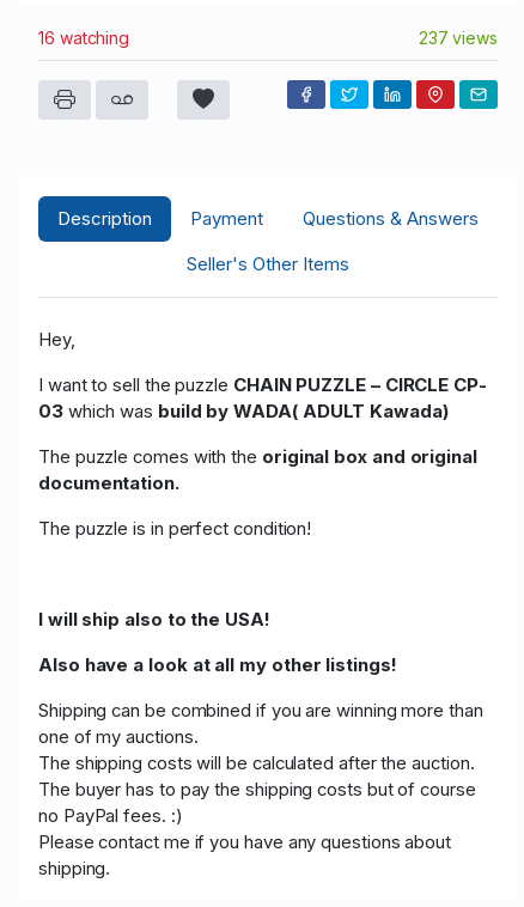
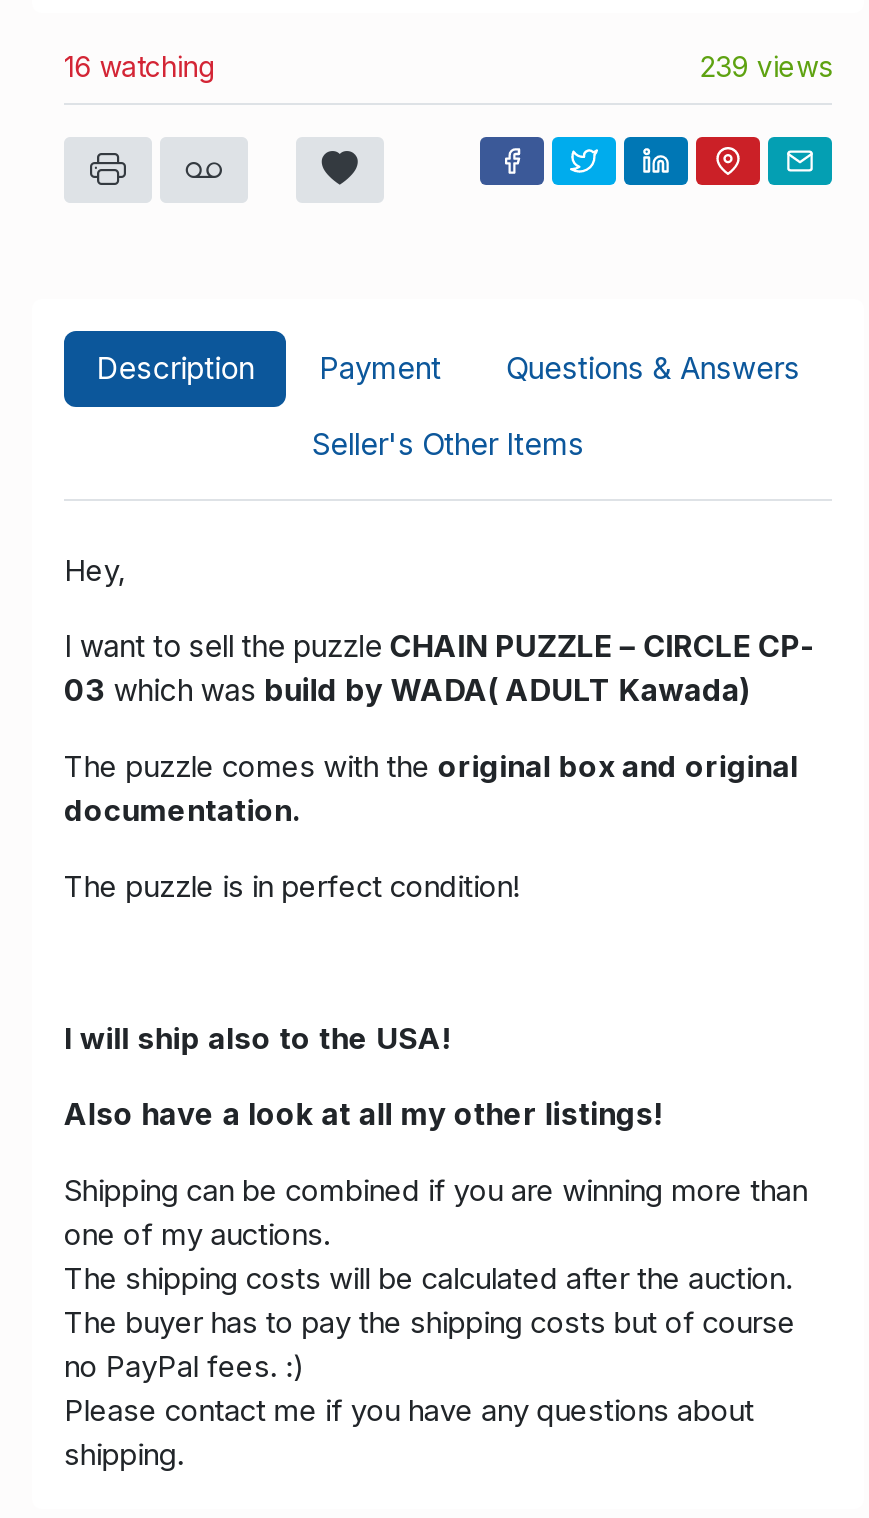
- 237 views
+ 239 views
